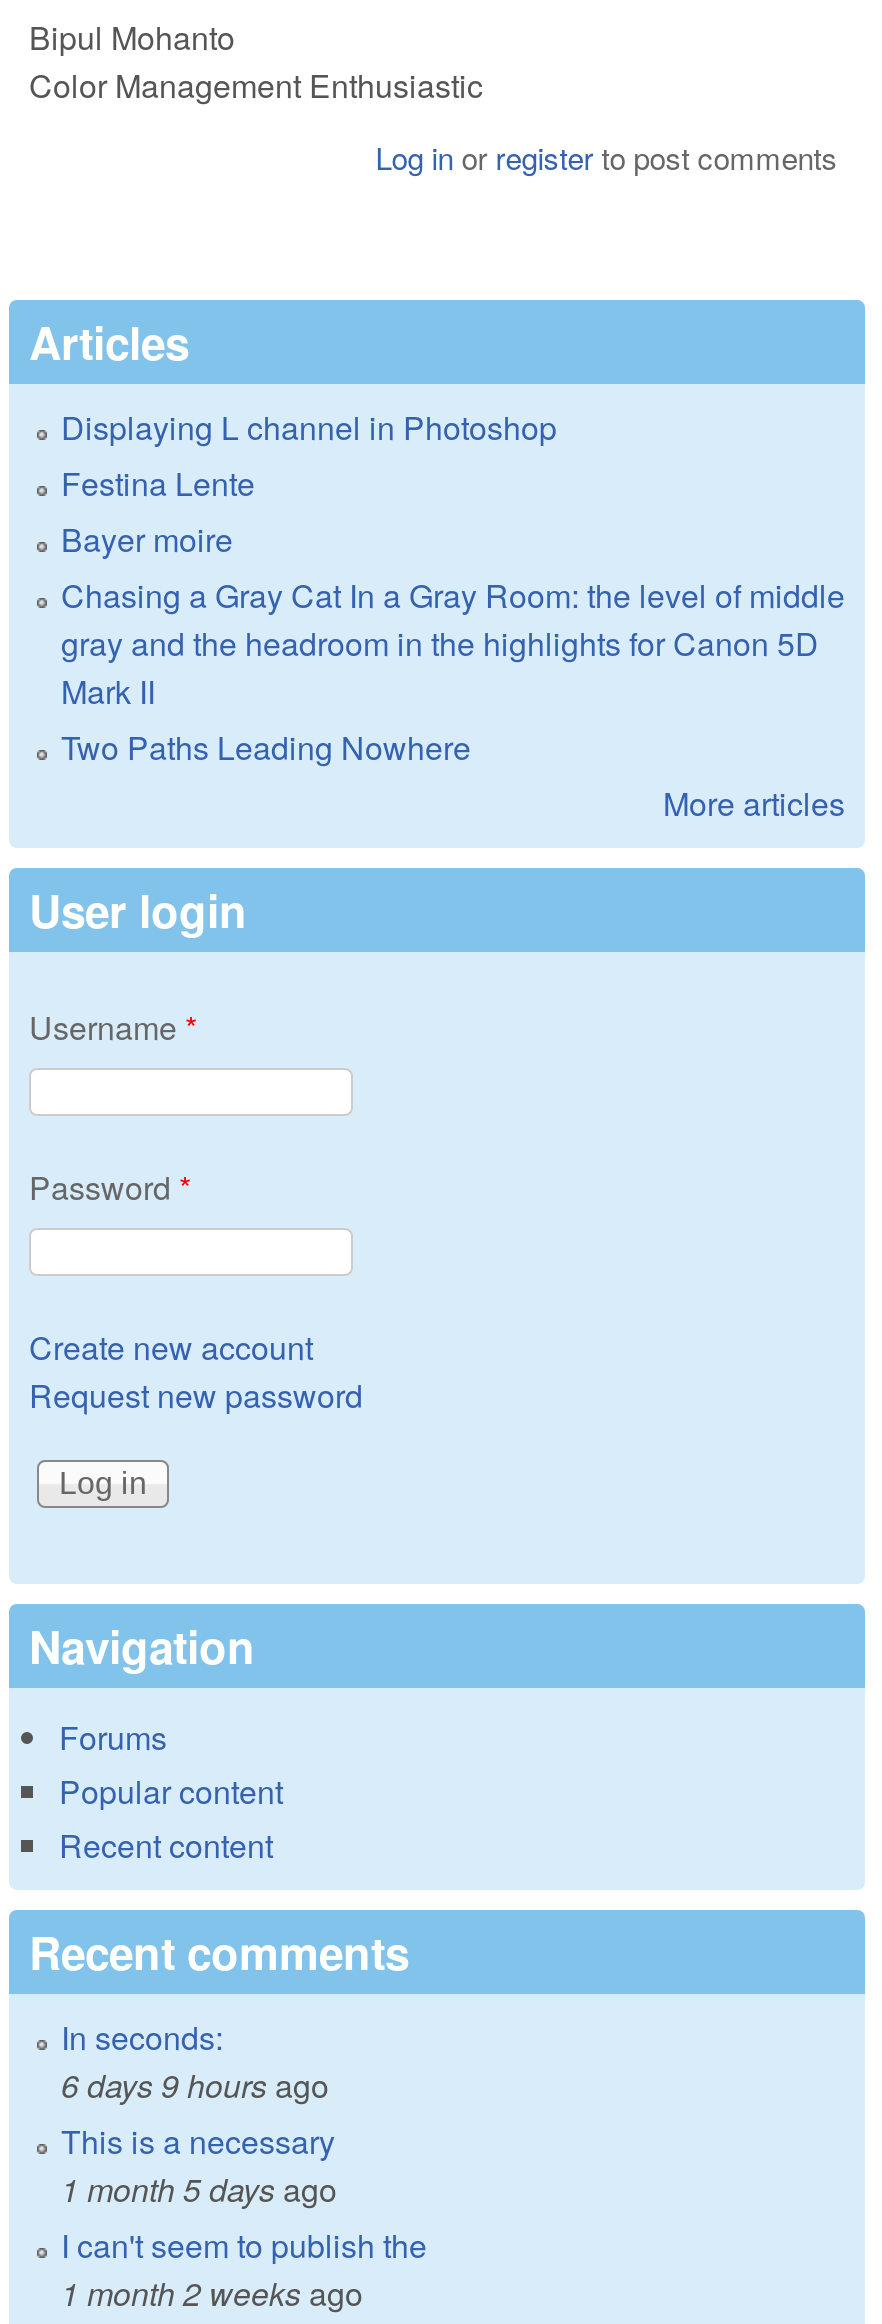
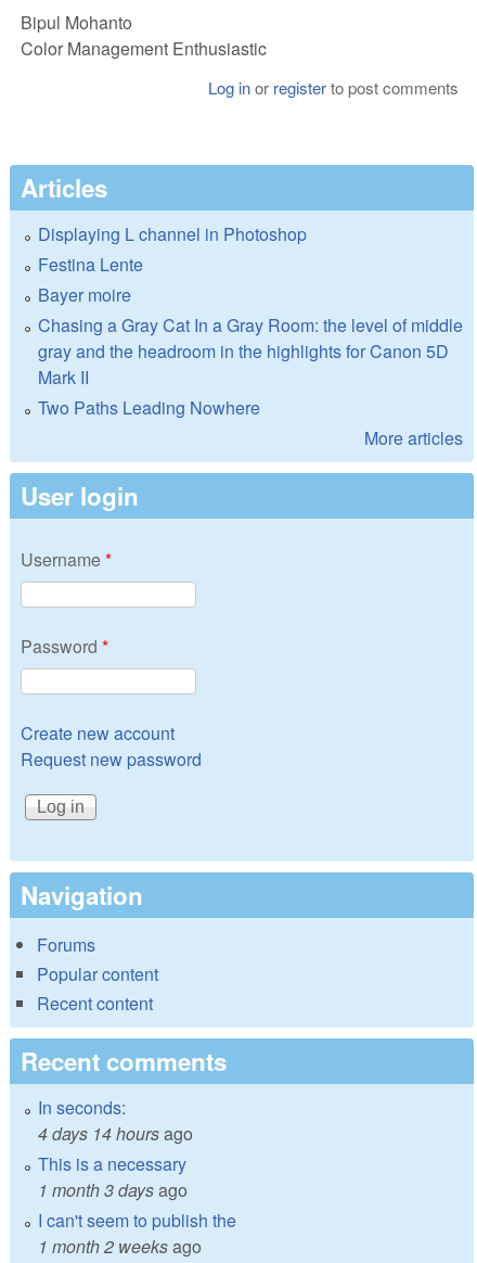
- 6 days 9 hours ago
+ 4 days 14 hours ago

- 1 month 5 days ago
+ 1 month 3 days ago
